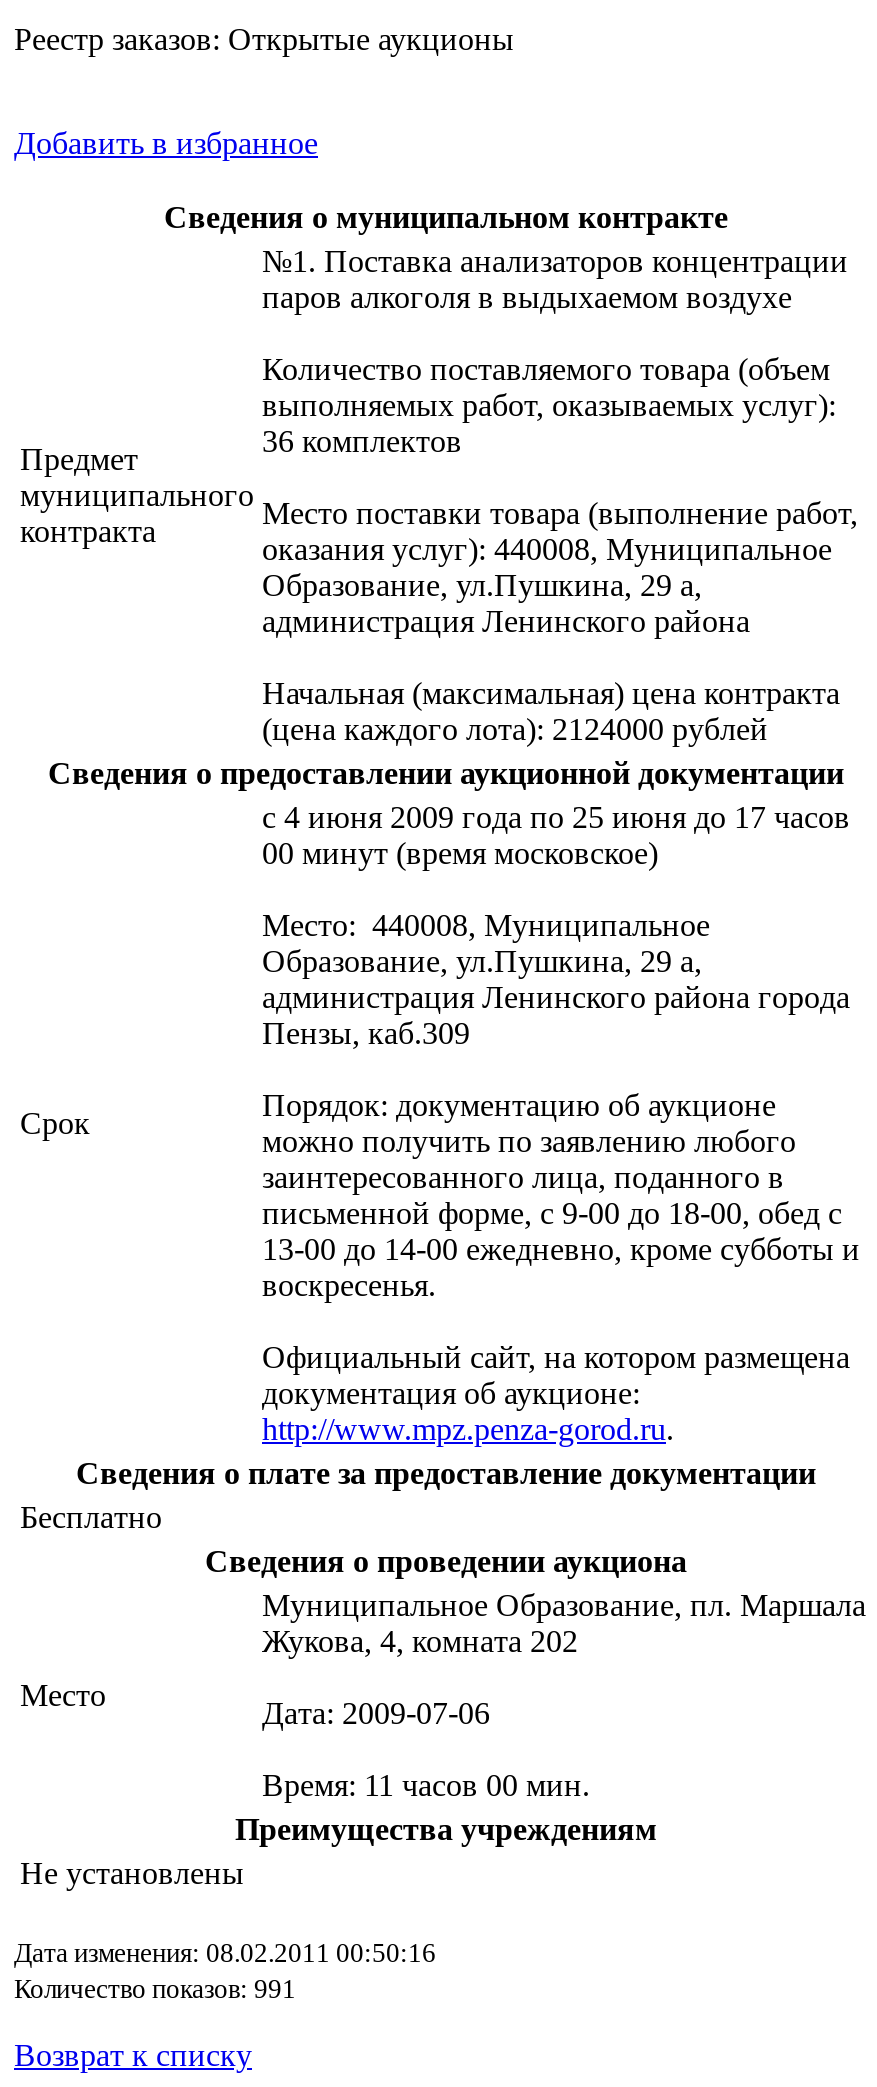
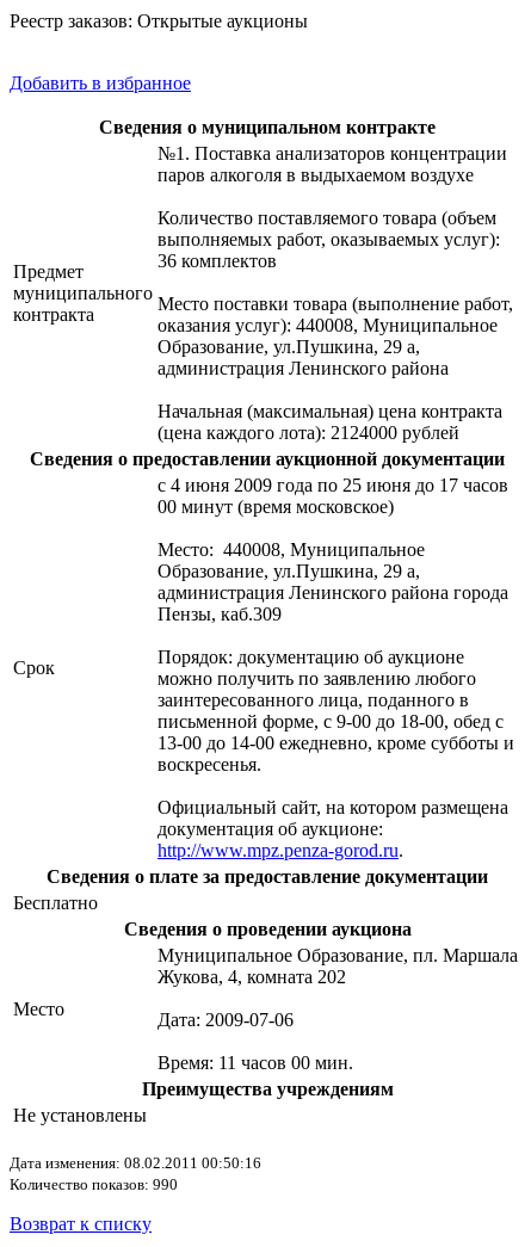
- Количество показов: 991
+ Количество показов: 990
